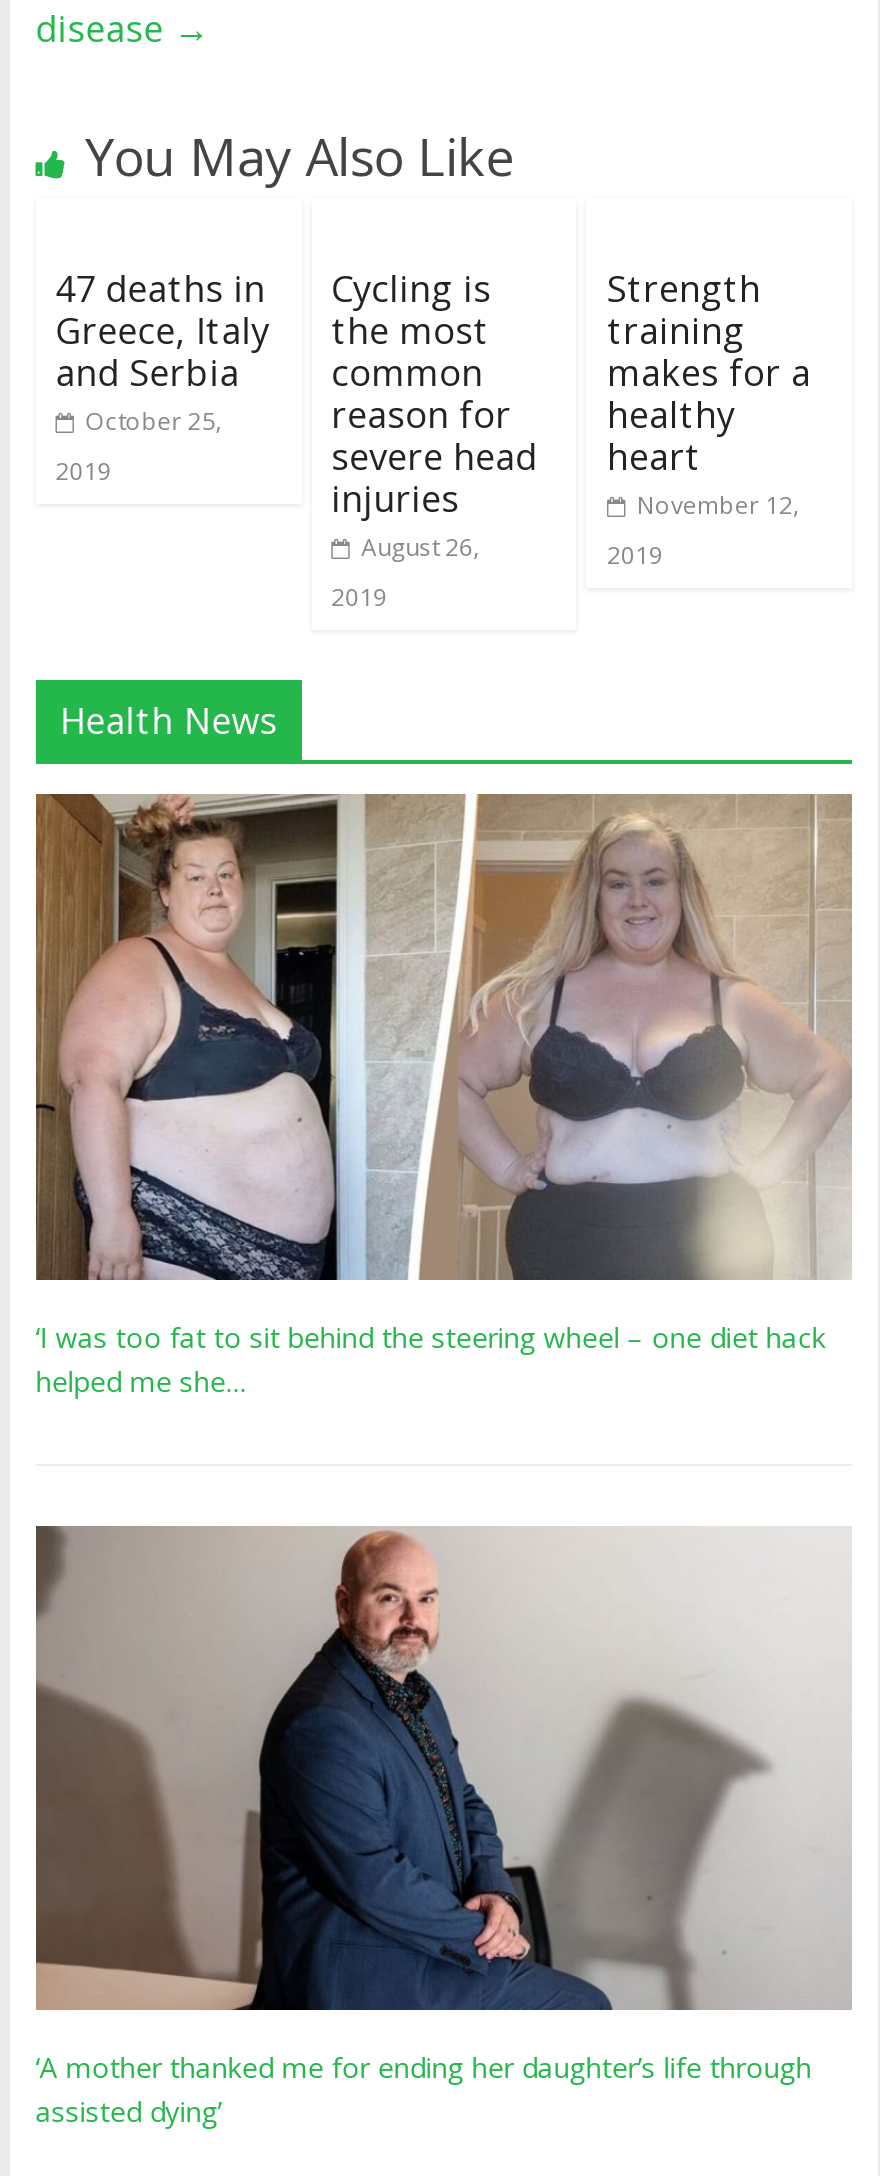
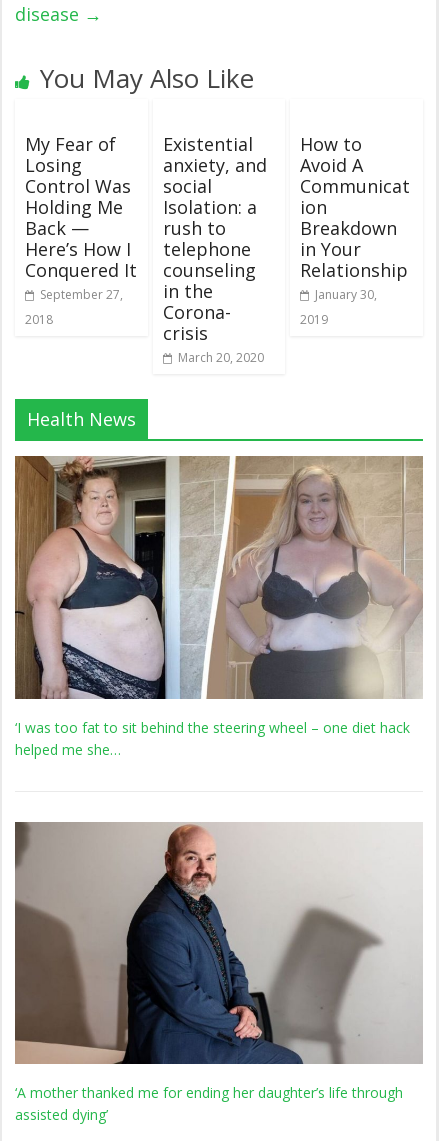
- 47 deaths in
- Greece, Italy
- and Serbia
- October 25,
- 2019
+ My Fear of
+ Losing
+ Control Was
+ Holding Me
+ Back —
+ Here’s How I
+ Conquered It
+ September 27,
+ 2018

- Cycling is
- the most
- common
- reason for
- severe head
- injuries
- August 26,
- 2019
+ Existential
+ anxiety, and
+ social
+ Isolation: a
+ rush to
+ telephone
+ counseling
+ in the
+ Corona-
+ crisis
+ March 20, 2020

- Strength
- training
- makes for a
- healthy
- heart
- November 12,
+ How to
+ Avoid A
+ Communicat
+ ion
+ Breakdown
+ in Your
+ Relationship
+ January 30,
